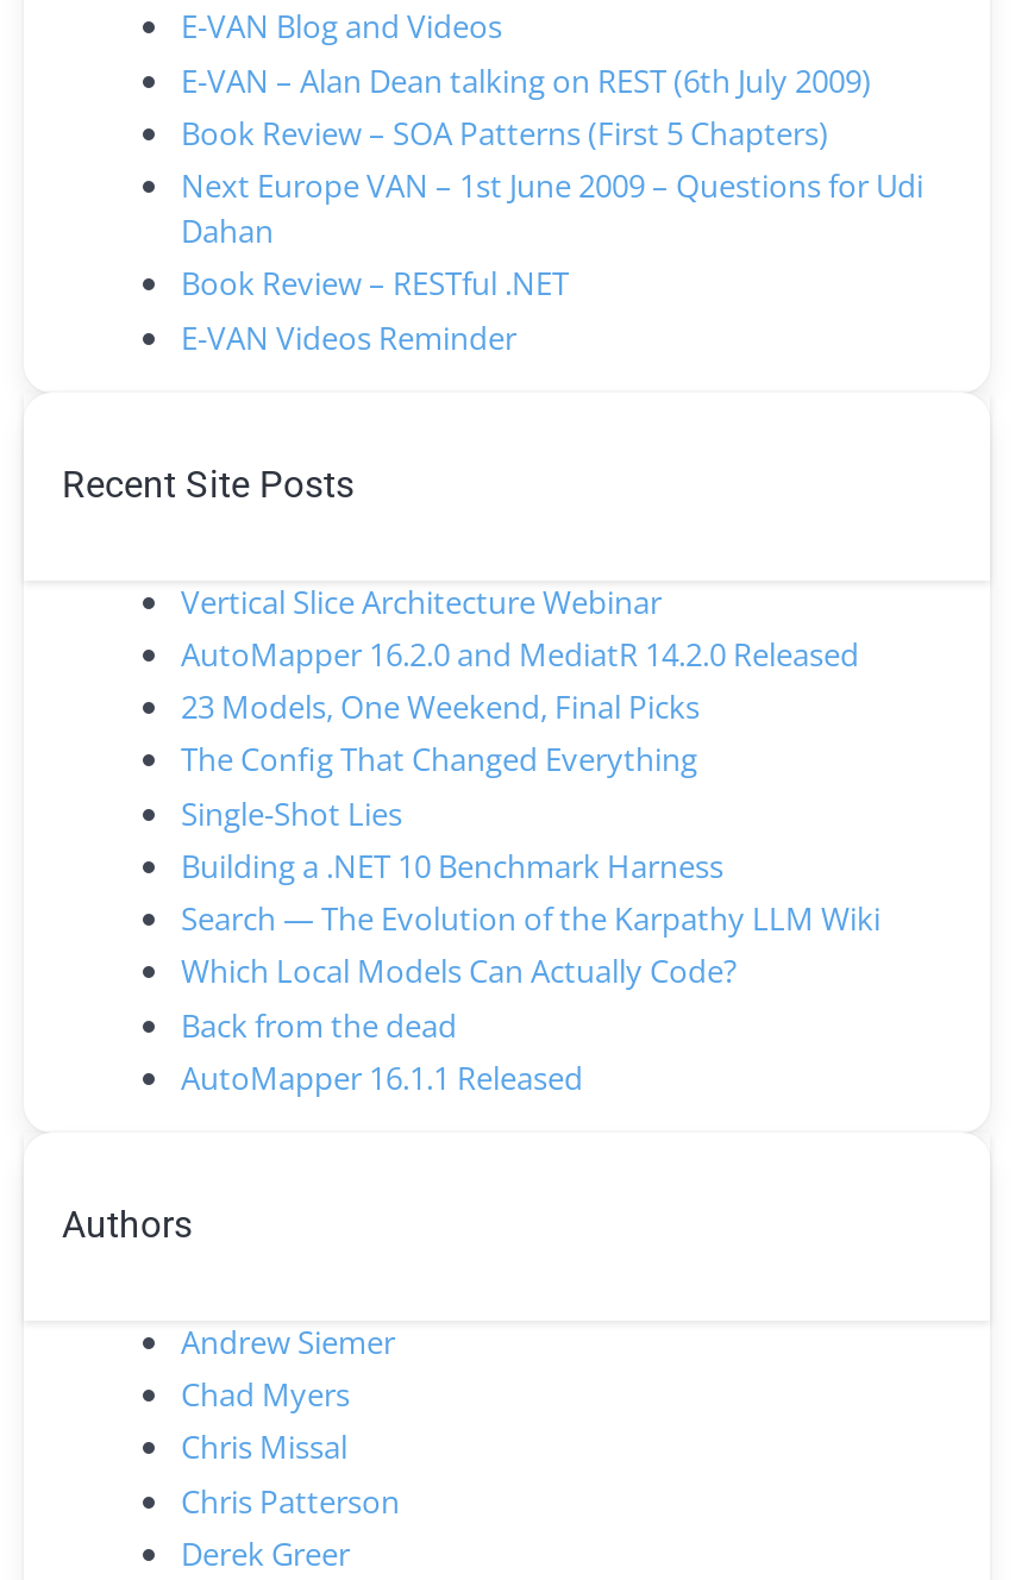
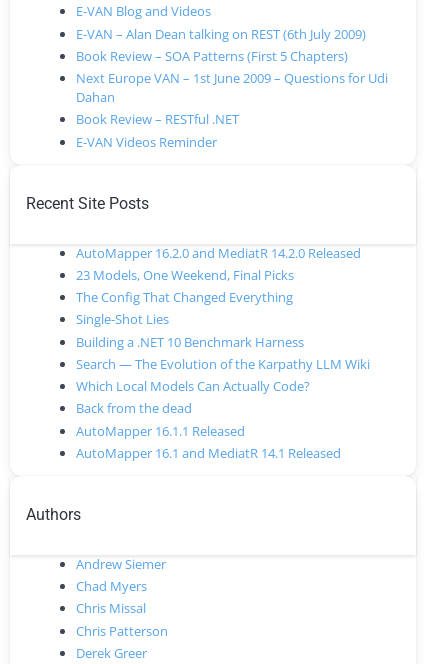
- Vertical Slice Architecture Webinar

moved up: AutoMapper 16.2.0 and MediatR 14.2.0 Released | 23 Models, One Weekend, Final Picks | The Config That Changed Everything | ... | Back from the dead | AutoMapper 16.1.1 Released

+ AutoMapper 16.1 and MediatR 14.1 Released
